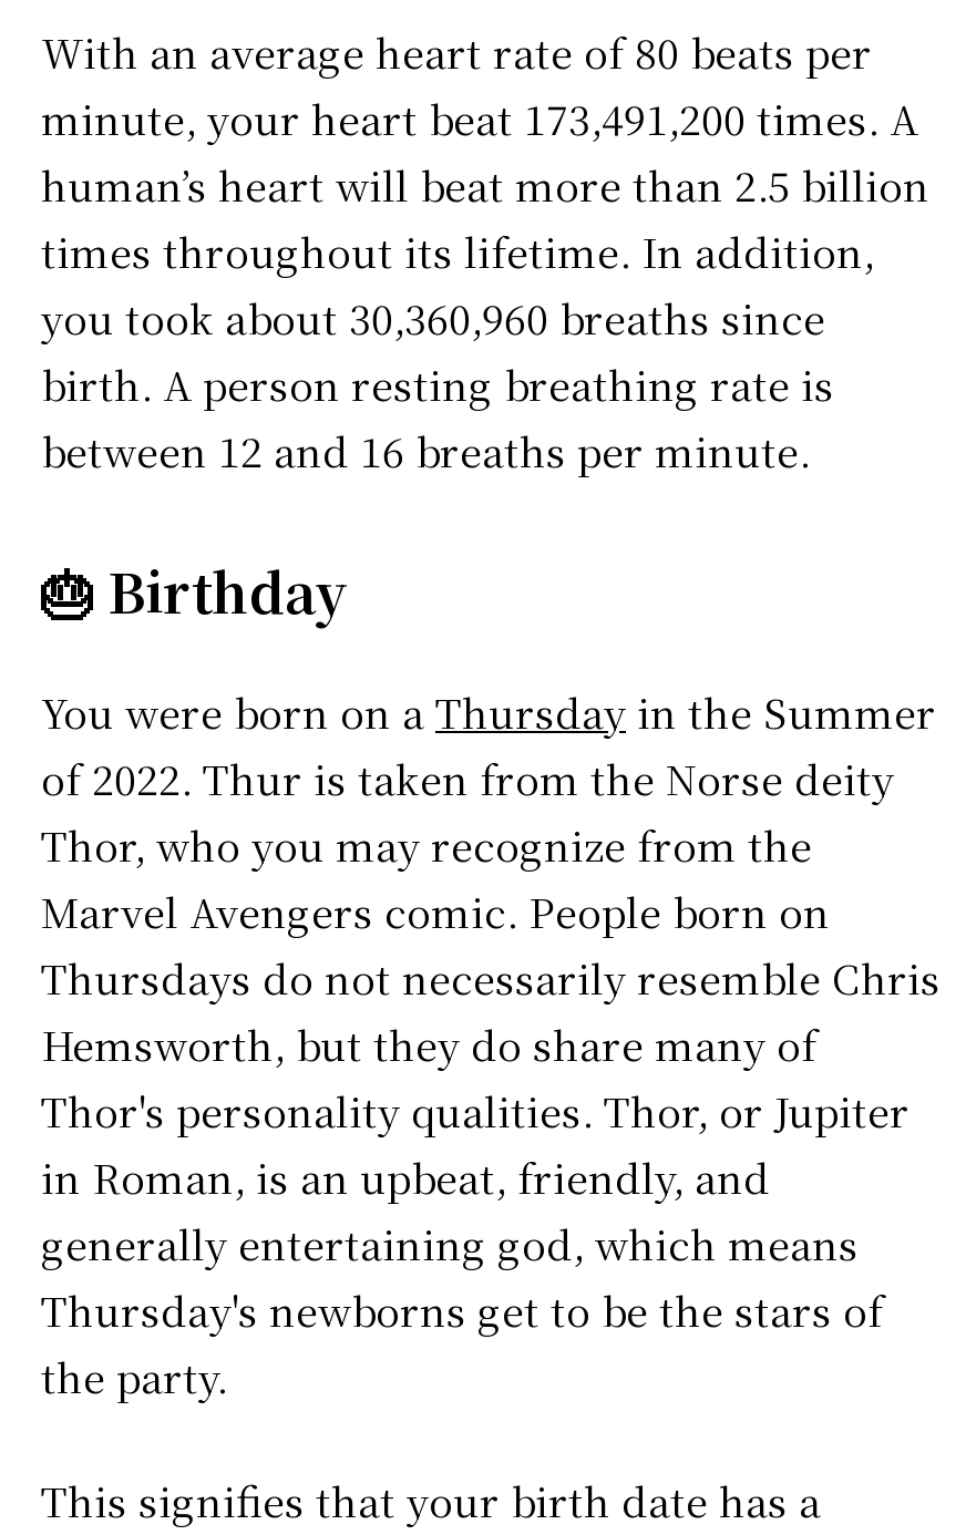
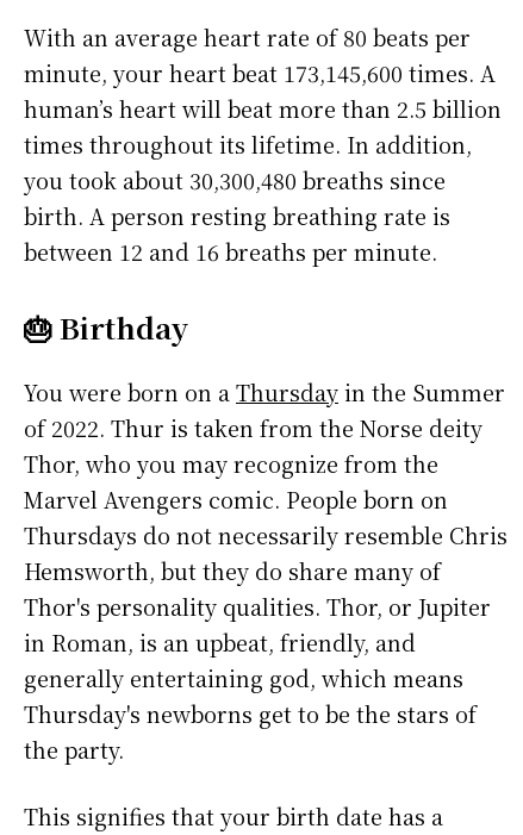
- minute, your heart beat 173,491,200 times. A
+ minute, your heart beat 173,145,600 times. A

- you took about 30,360,960 breaths since
+ you took about 30,300,480 breaths since
